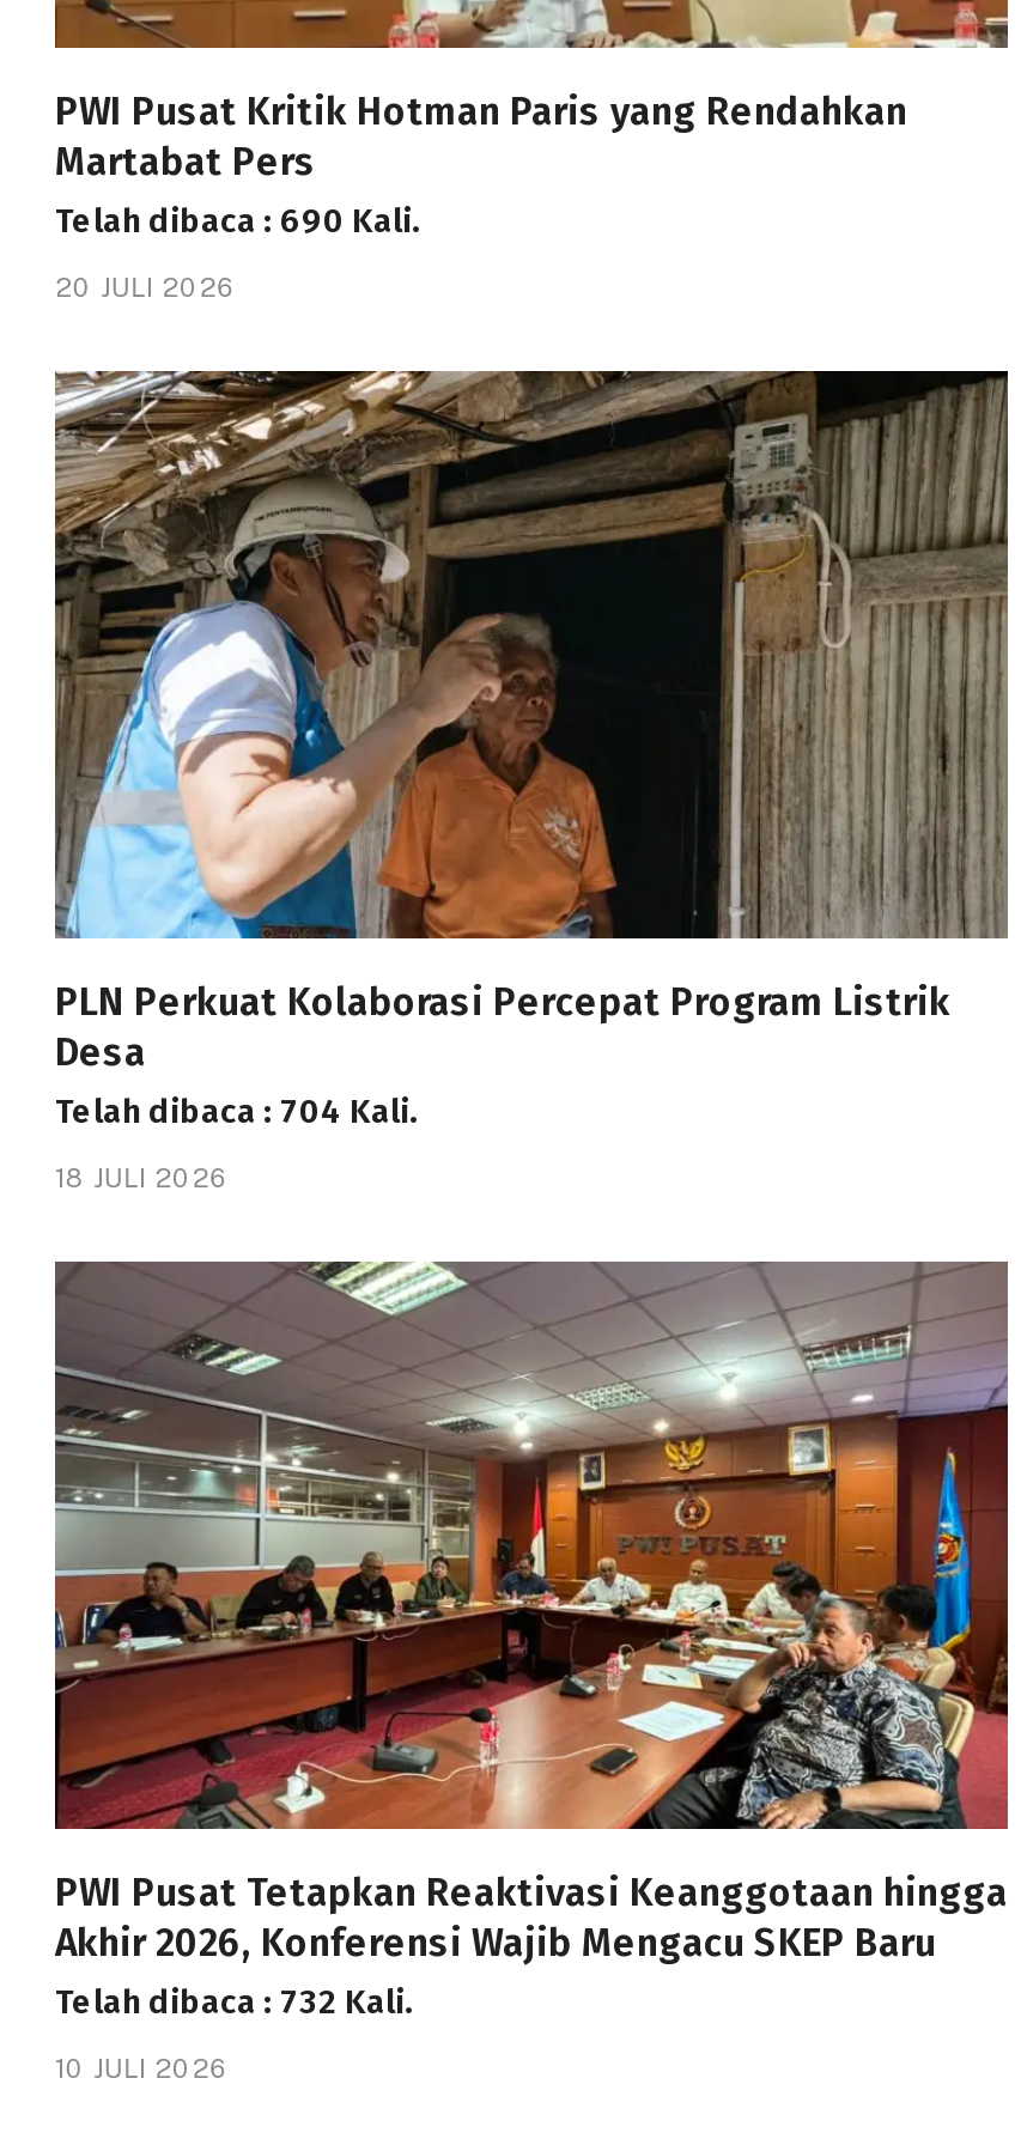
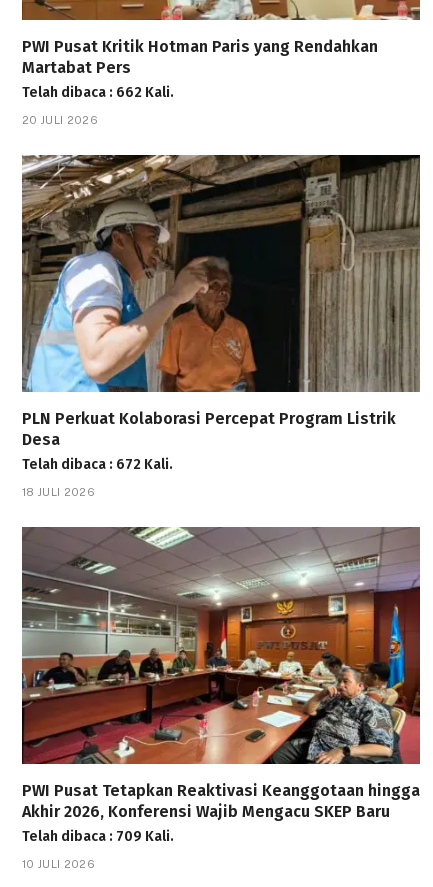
- Telah dibaca : 690 Kali.
+ Telah dibaca : 662 Kali.

- Telah dibaca : 704 Kali.
+ Telah dibaca : 672 Kali.

- Telah dibaca : 732 Kali.
+ Telah dibaca : 709 Kali.
